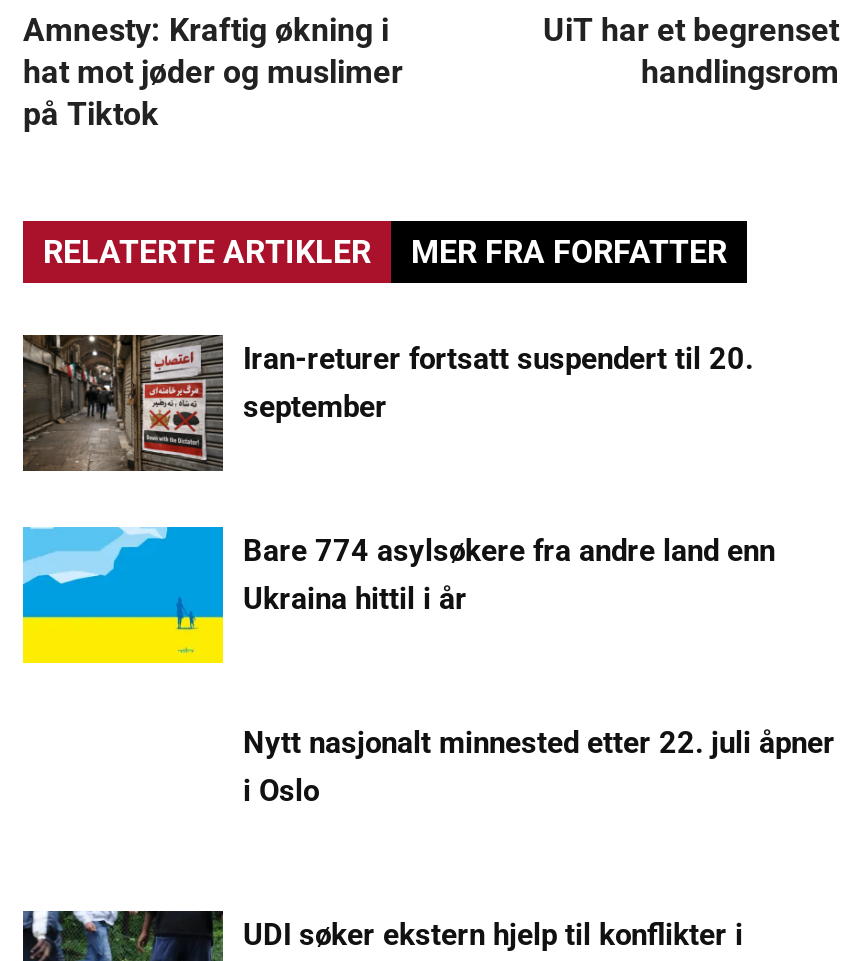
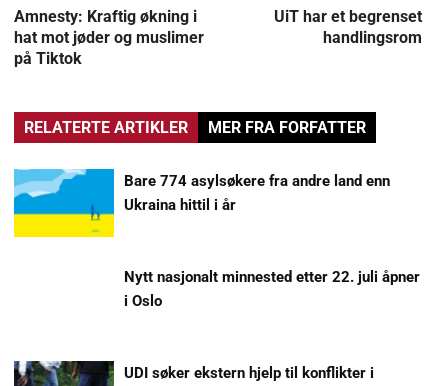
- [image]
- Iran-returer fortsatt suspendert til 20.
- september
